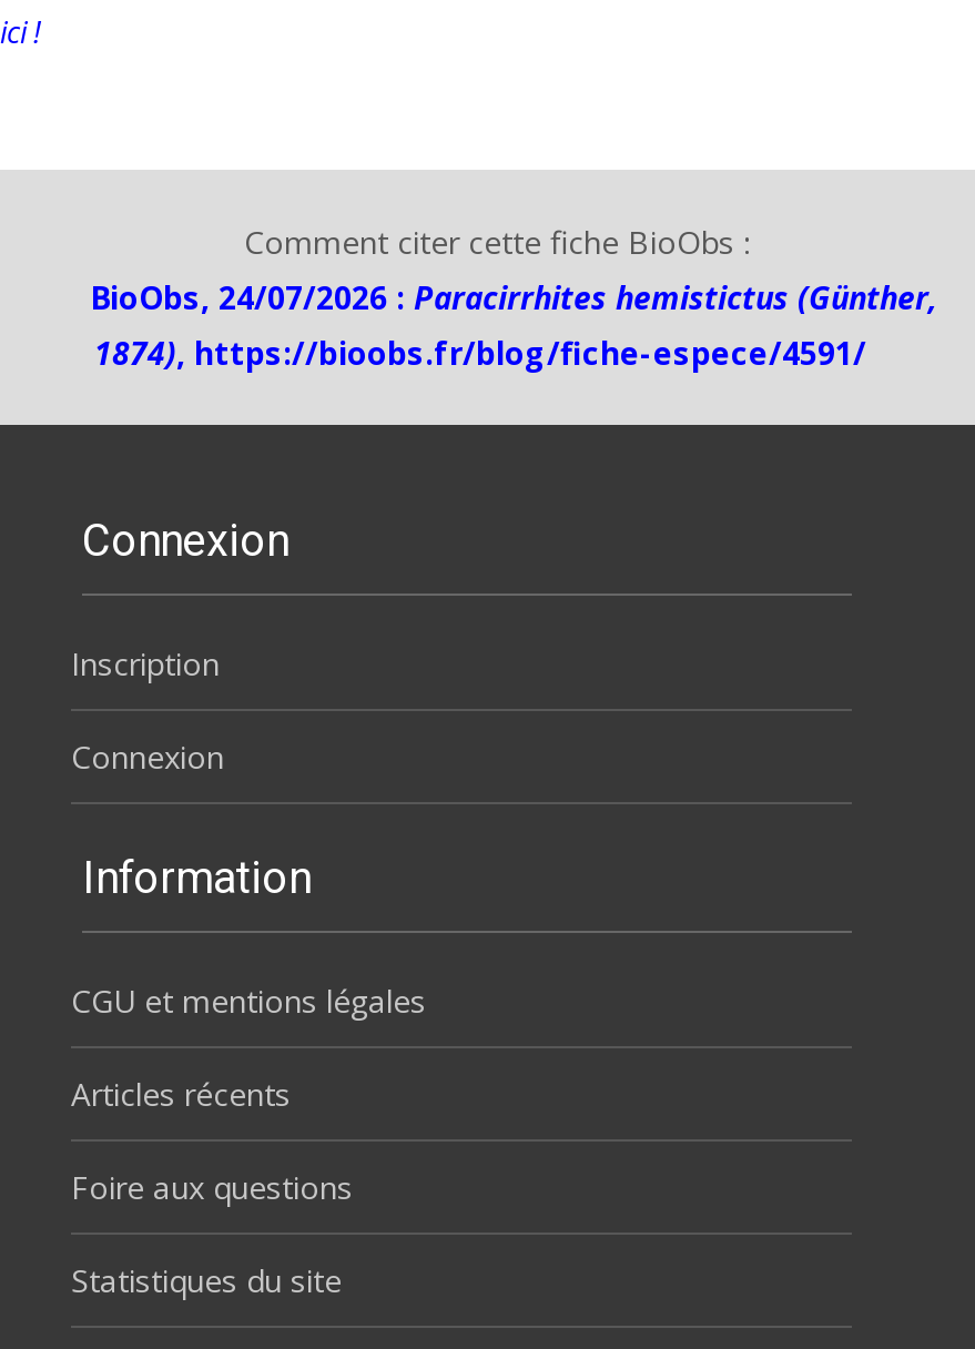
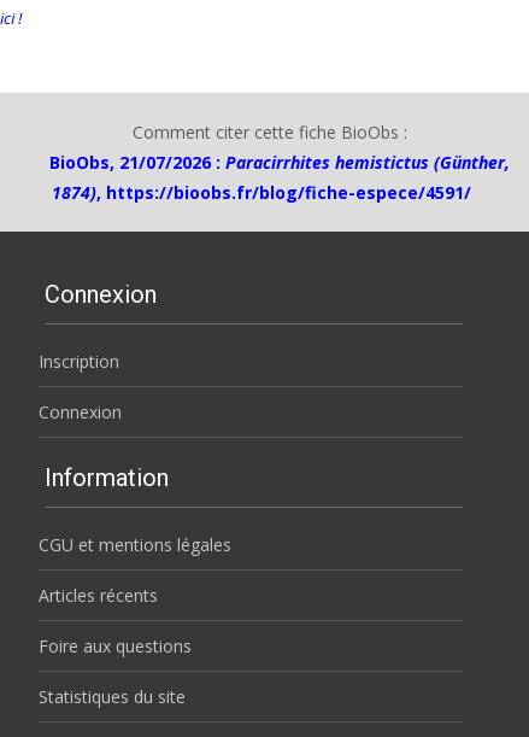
- BioObs, 24/07/2026 : Paracirrhites hemistictus (Günther,
+ BioObs, 21/07/2026 : Paracirrhites hemistictus (Günther,
